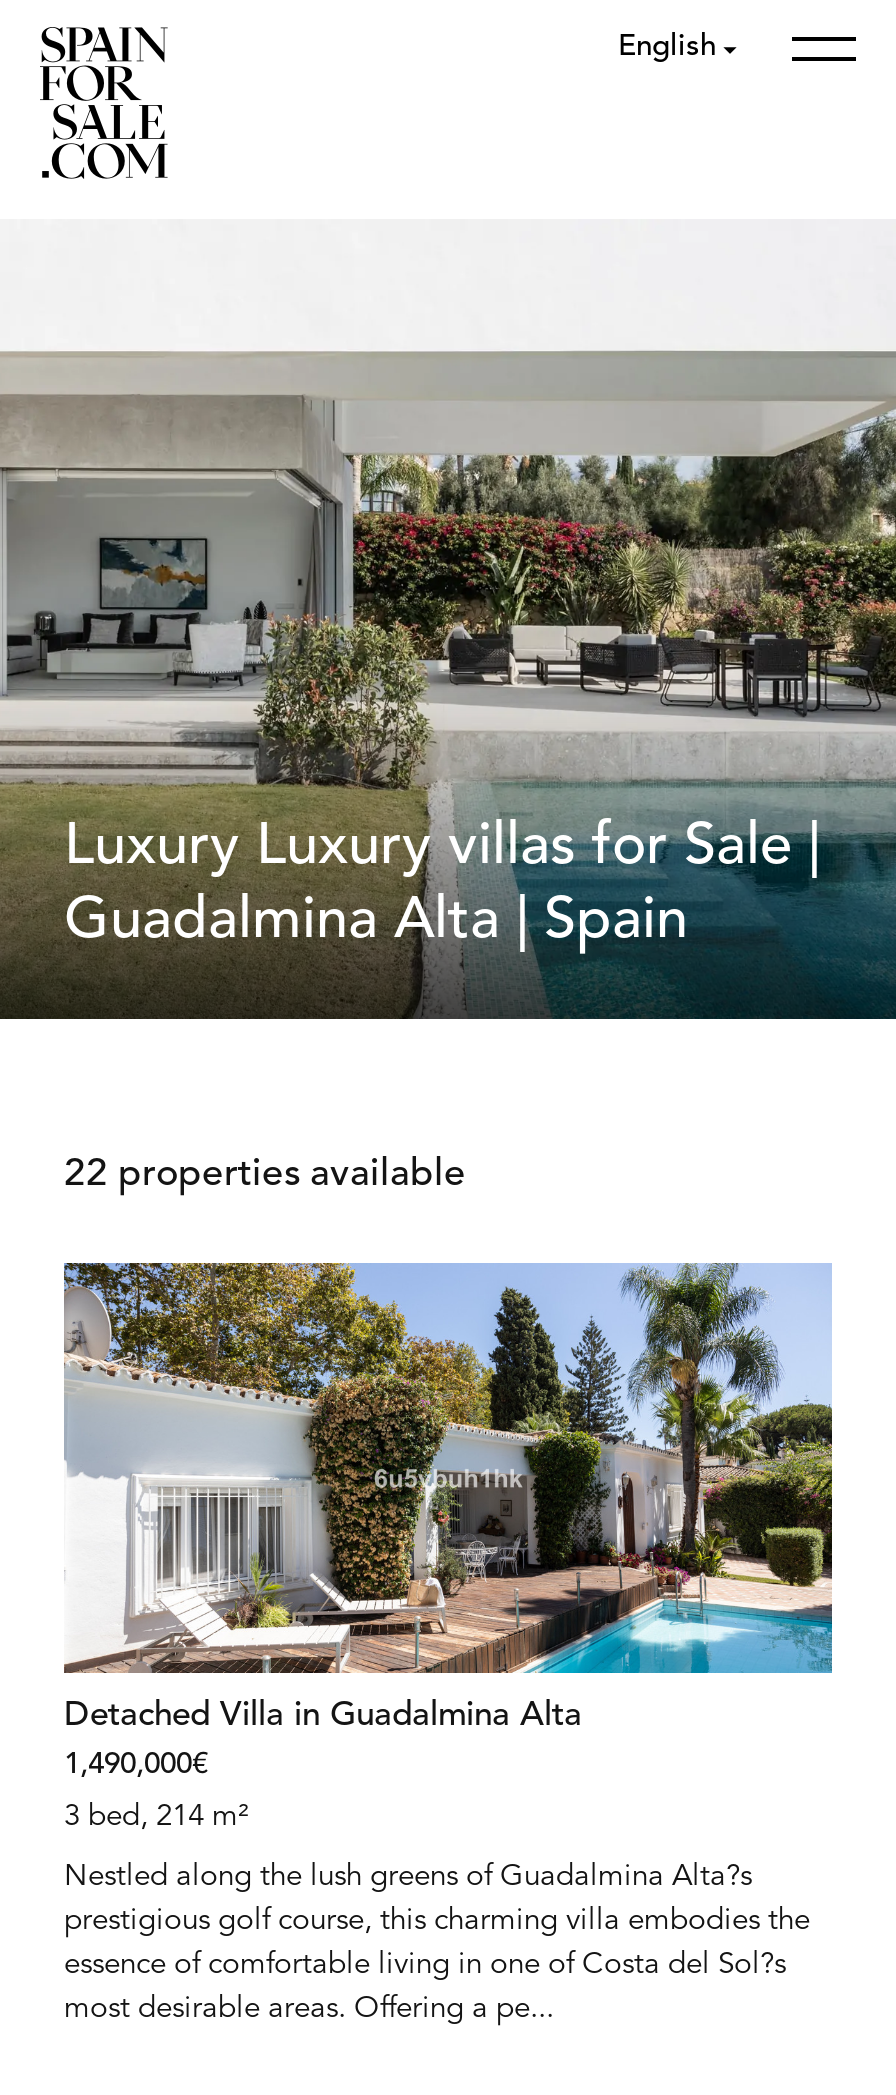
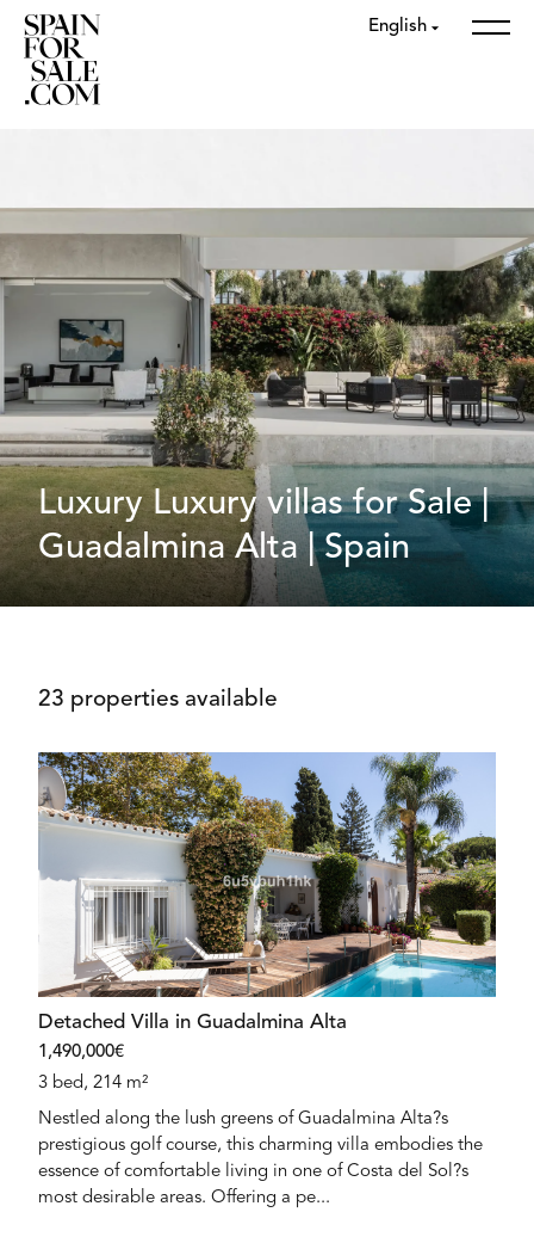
- 22 properties available
+ 23 properties available
